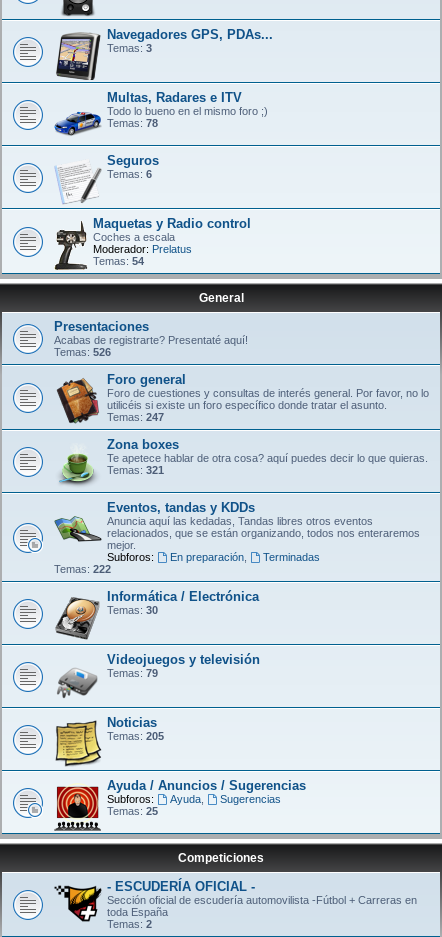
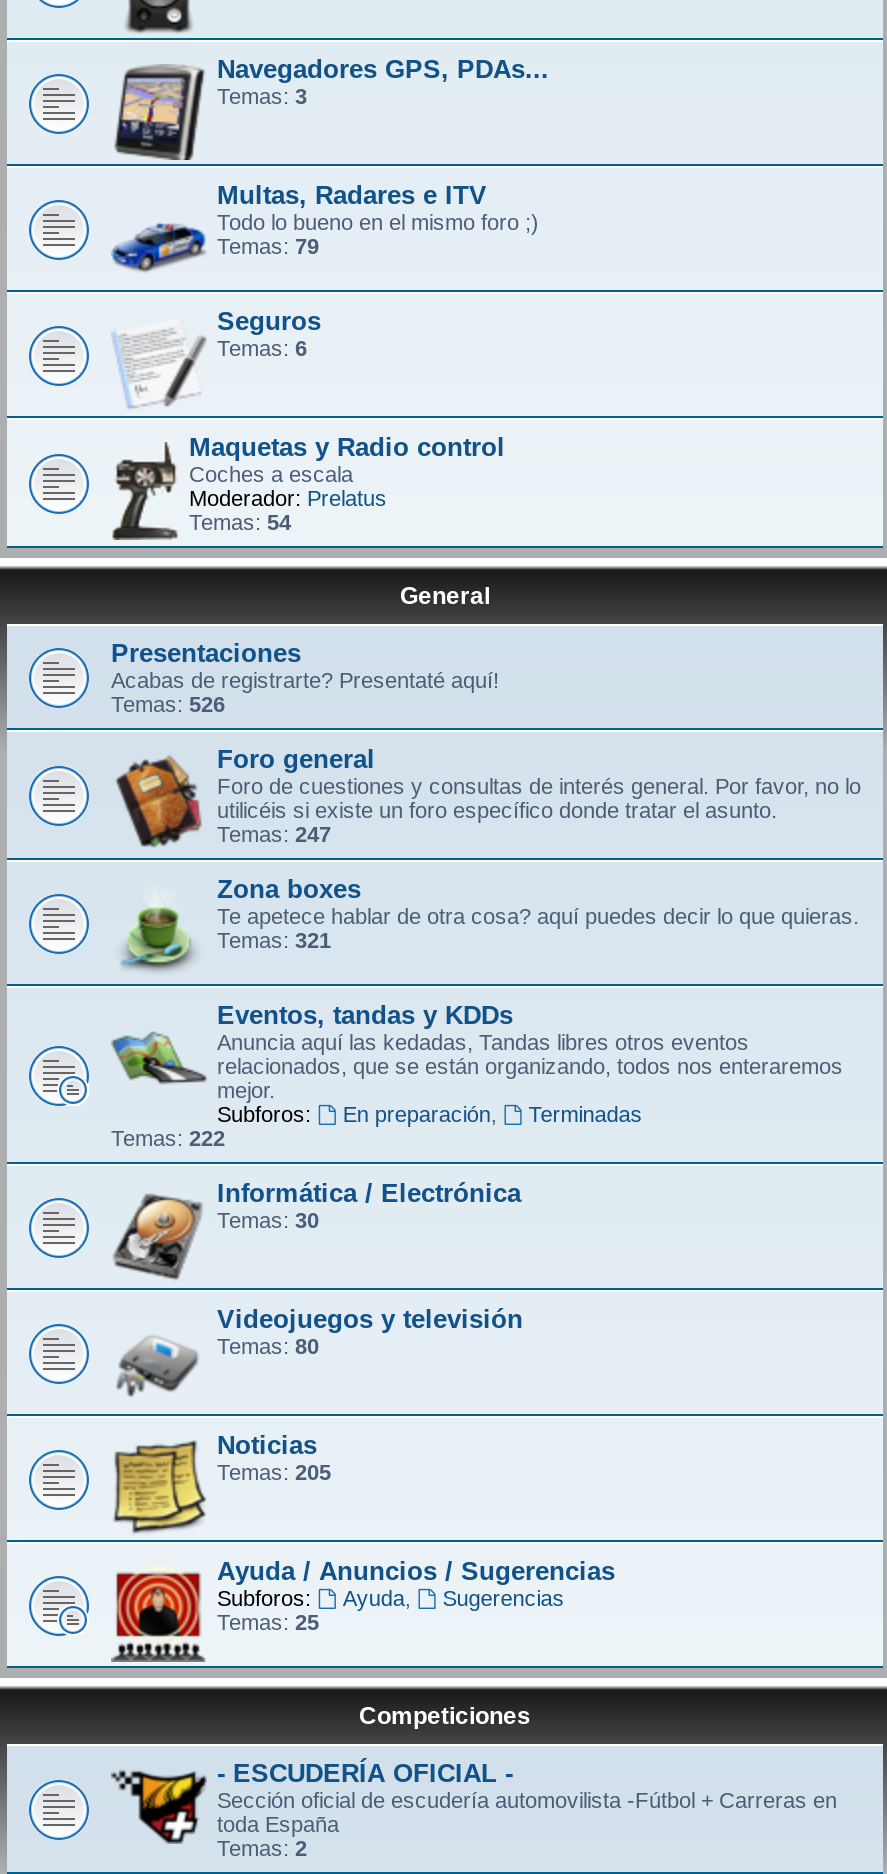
- Temas: 78
+ Temas: 79

- Temas:79
+ Temas:80
